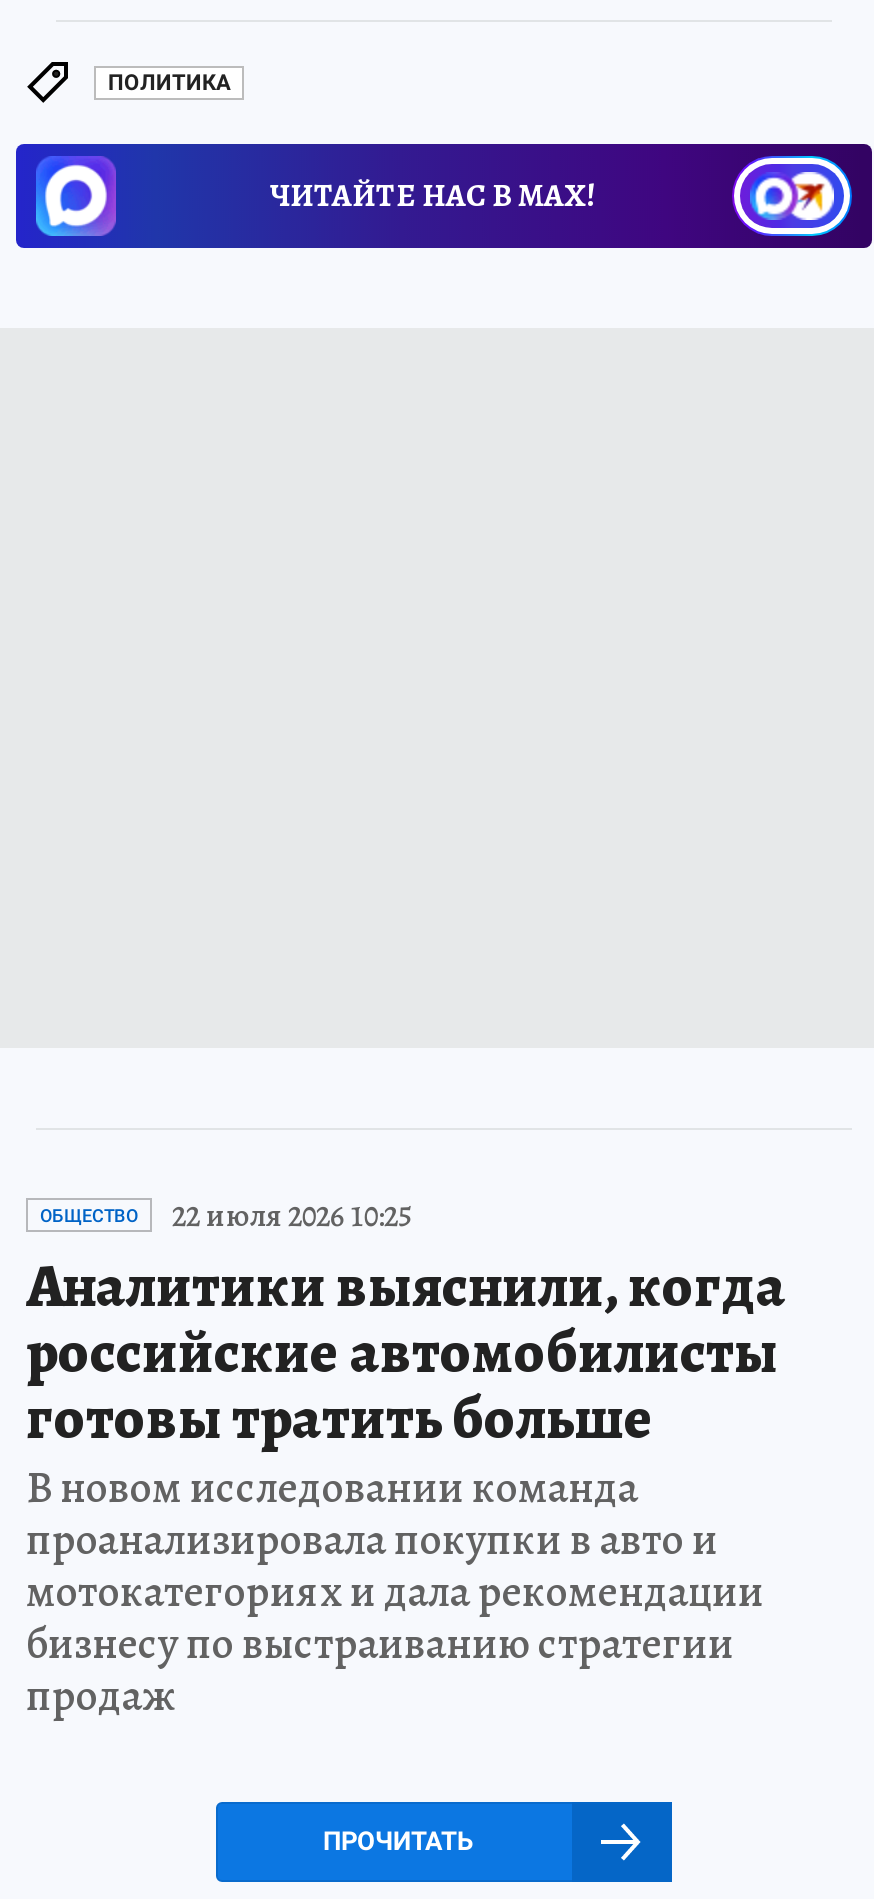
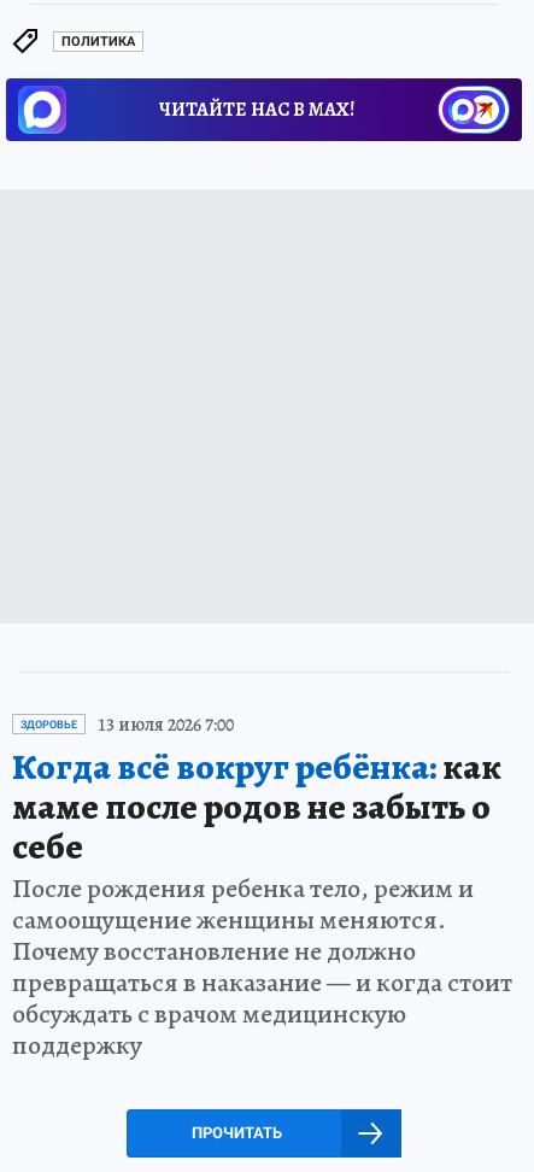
- ОБЩЕСТВО
- 22 июля 2026 10:25
- Аналитики выяснили, когда
- российские автомобилисты
- готовы тратить больше
- В новом исследовании команда
- проанализировала покупки в авто и
- мотокатегориях и дала рекомендации
- бизнесу по выстраиванию стратегии
- продаж
+ ЗДОРОВЬЕ
+ 13 июля 2026 7:00
+ Когда всё вокруг ребёнка:как
+ маме после родов не забыть о
+ себе
+ После рождения ребенка тело, режим и
+ самоощущение женщины меняются.
+ Почему восстановление не должно
+ превращаться в наказание — и когда стоит
+ обсуждать с врачом медицинскую
+ поддержку
